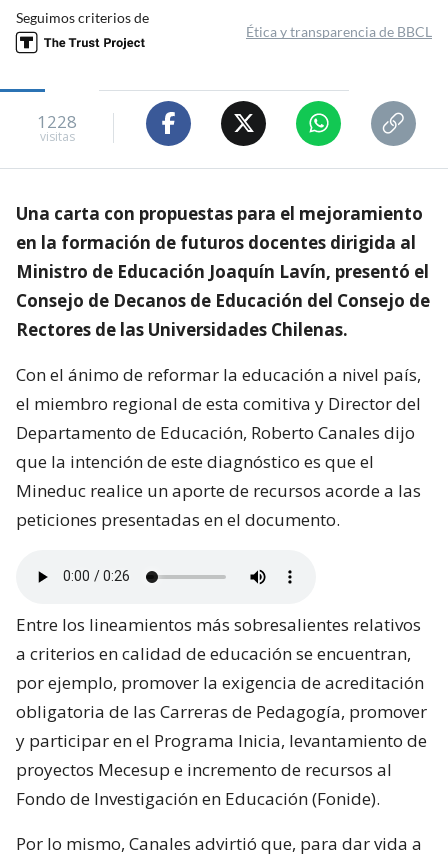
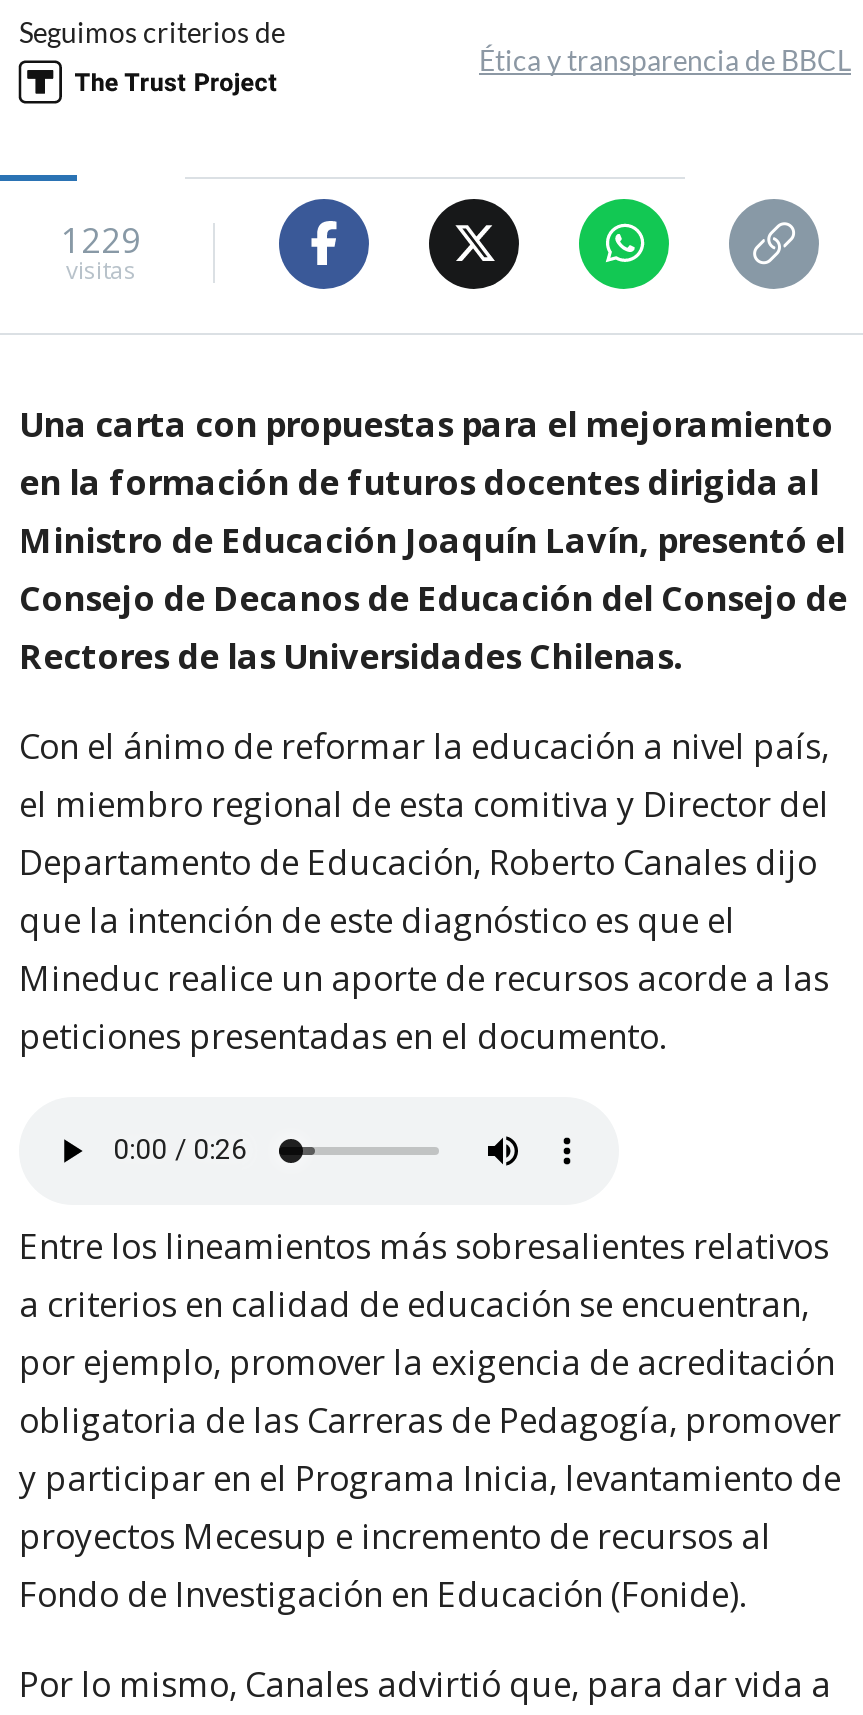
- 1228
+ 1229
